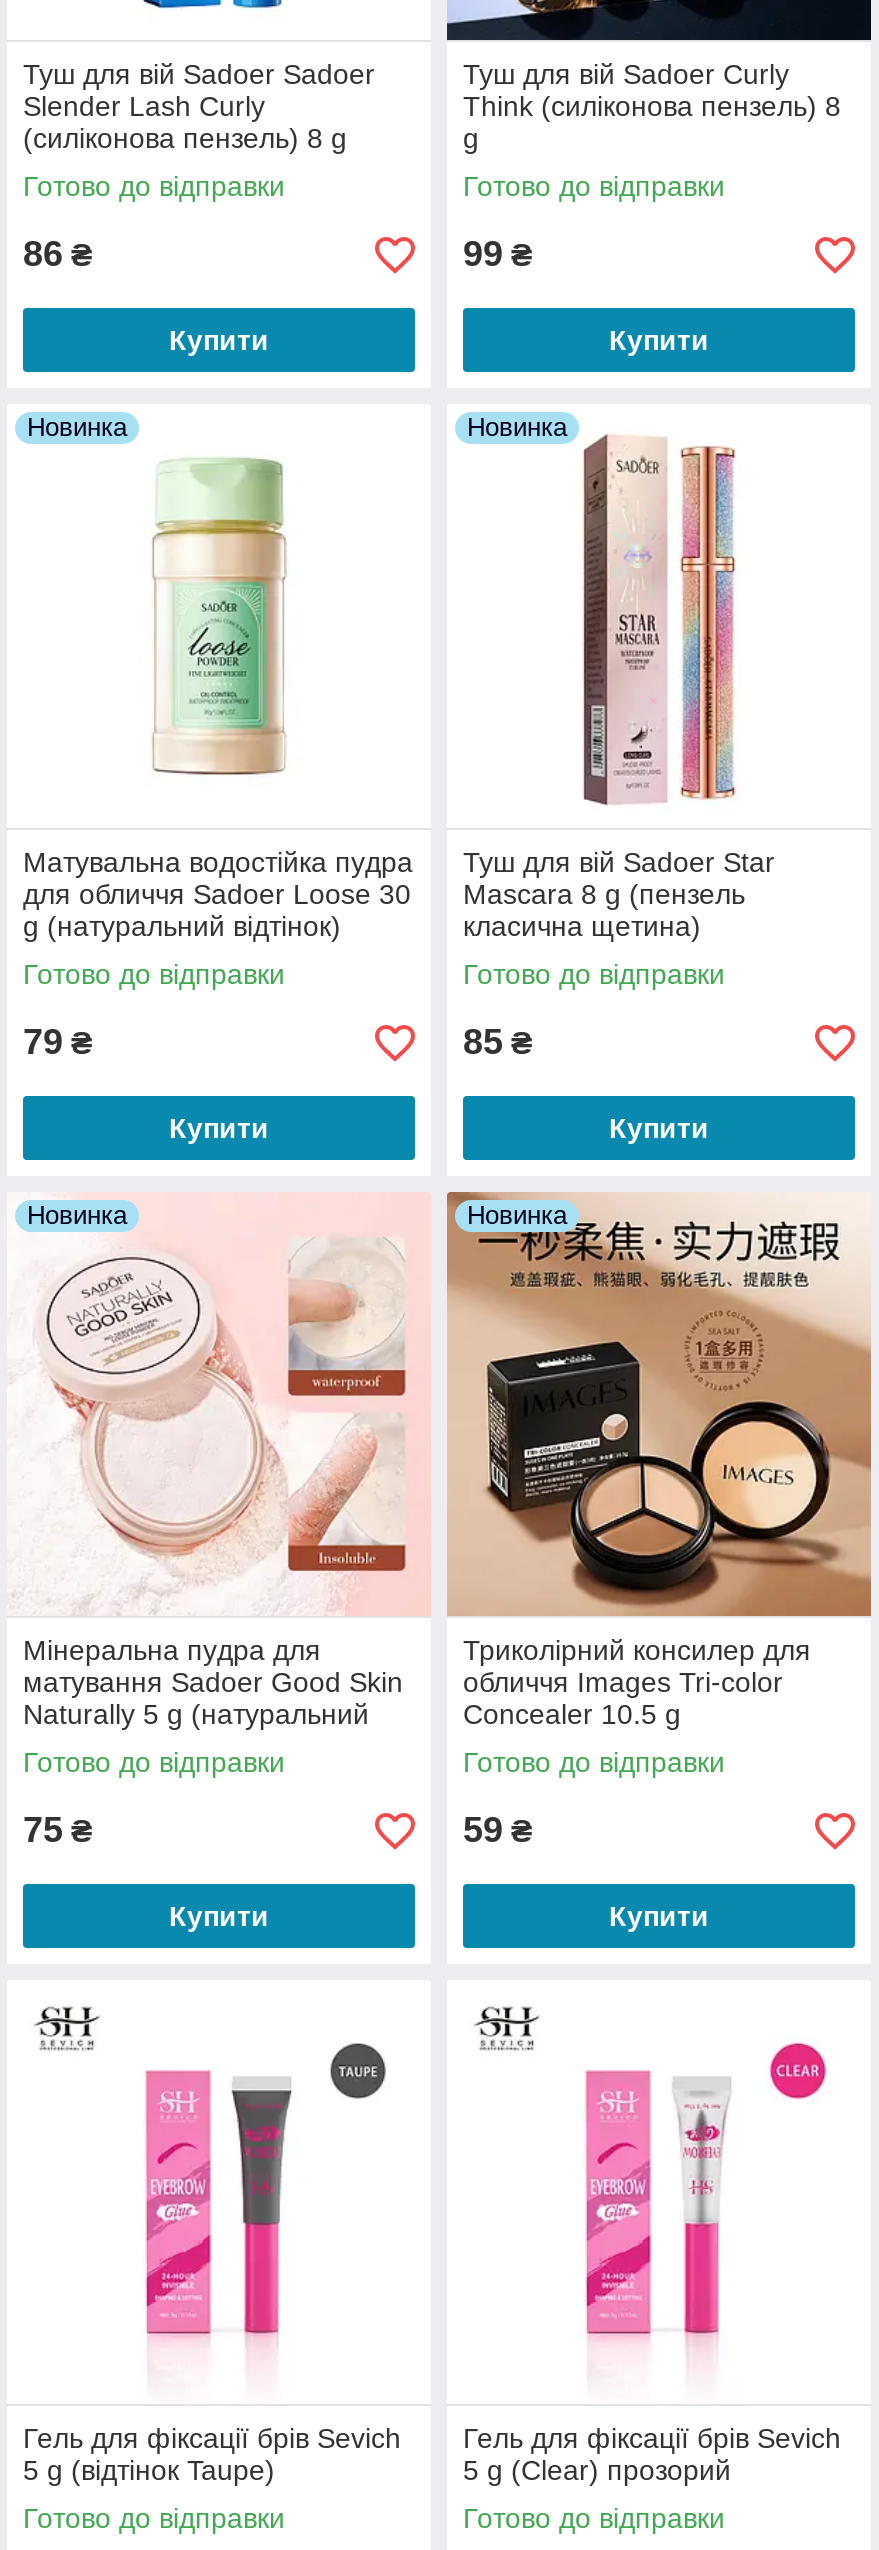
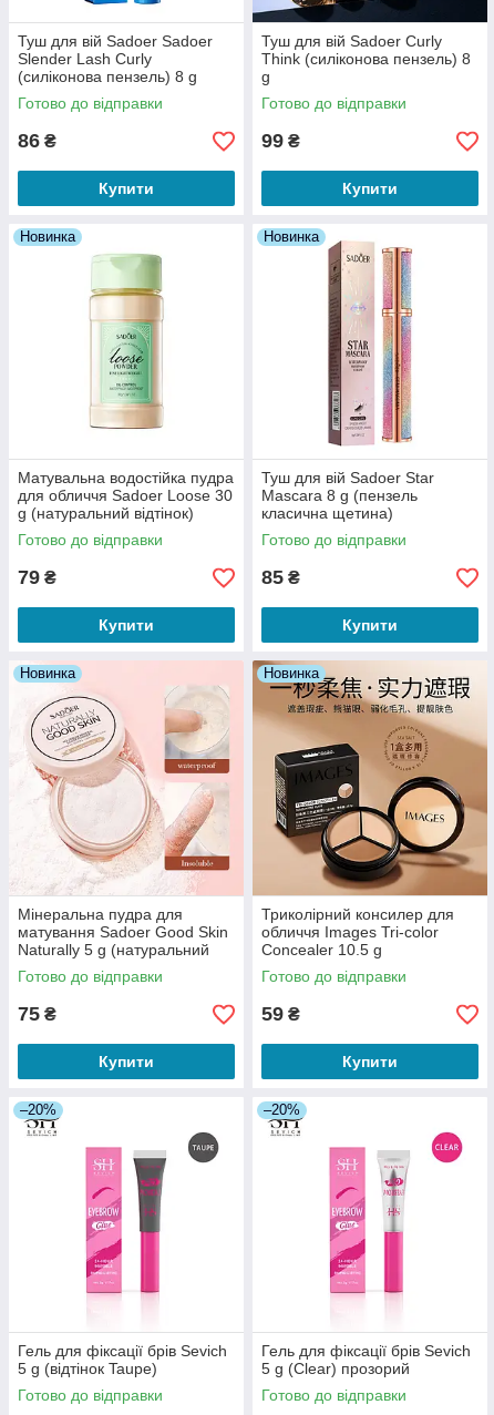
+ –20%

+ –20%
